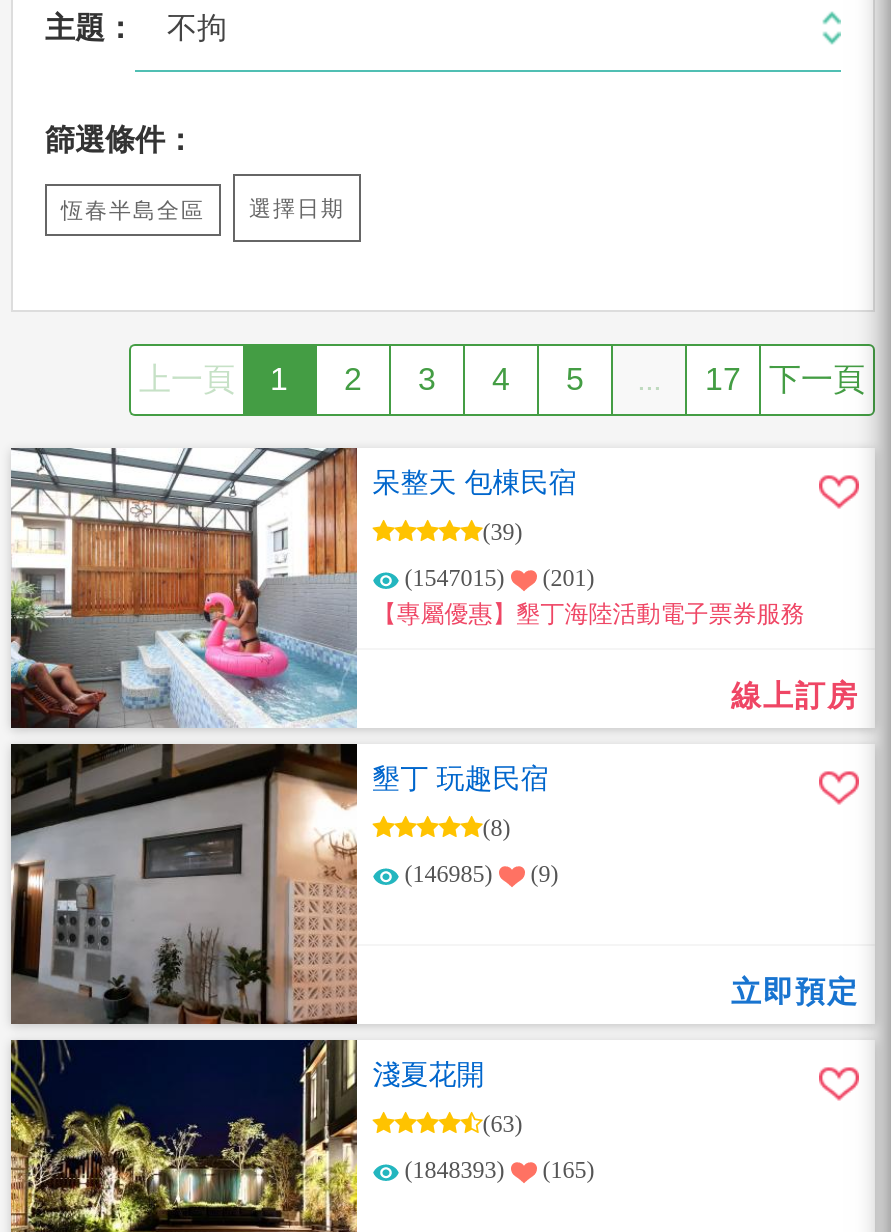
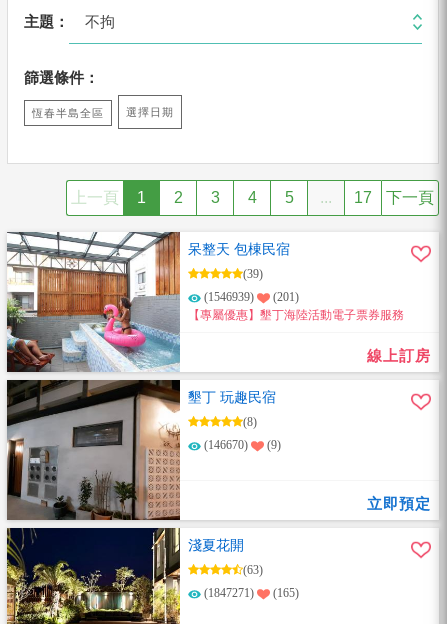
- (1547015) (201)
+ (1546939) (201)

- (146985) (9)
+ (146670) (9)

- (1848393) (165)
+ (1847271) (165)
